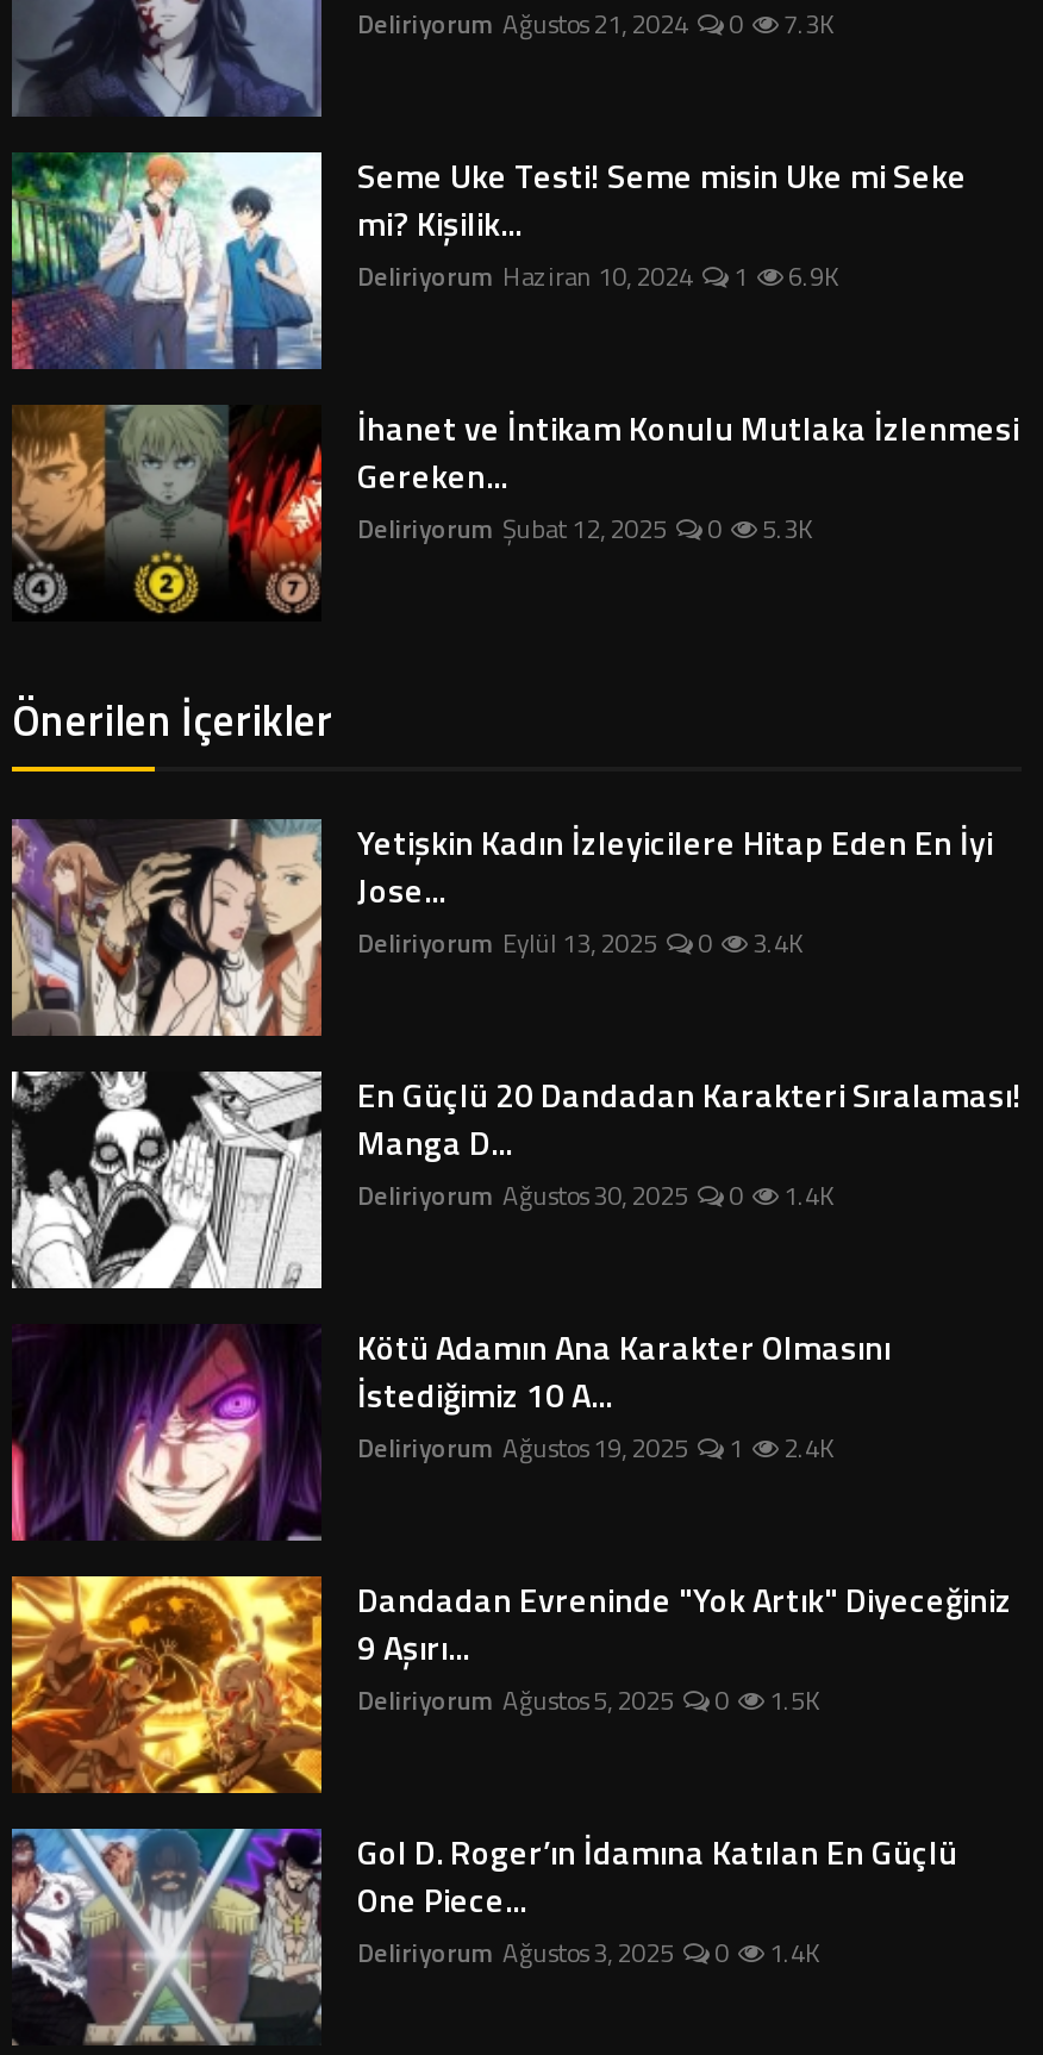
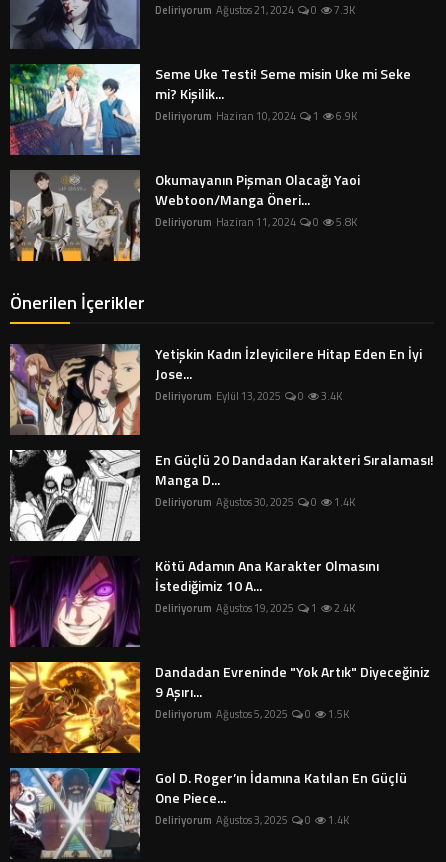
- [image]
- İhanet ve İntikam Konulu Mutlaka İzlenmesi
- Gereken...
- Deliriyorum Şubat 12, 2025
+ [image]
+ Okumayanın Pişman Olacağı Yaoi
+ Webtoon/Manga Öneri...
+ Deliriyorum Haziran 11, 2024

- 5.3K
+ 5.8K
